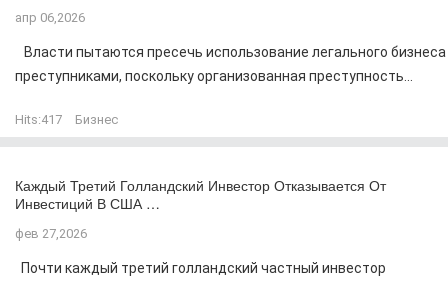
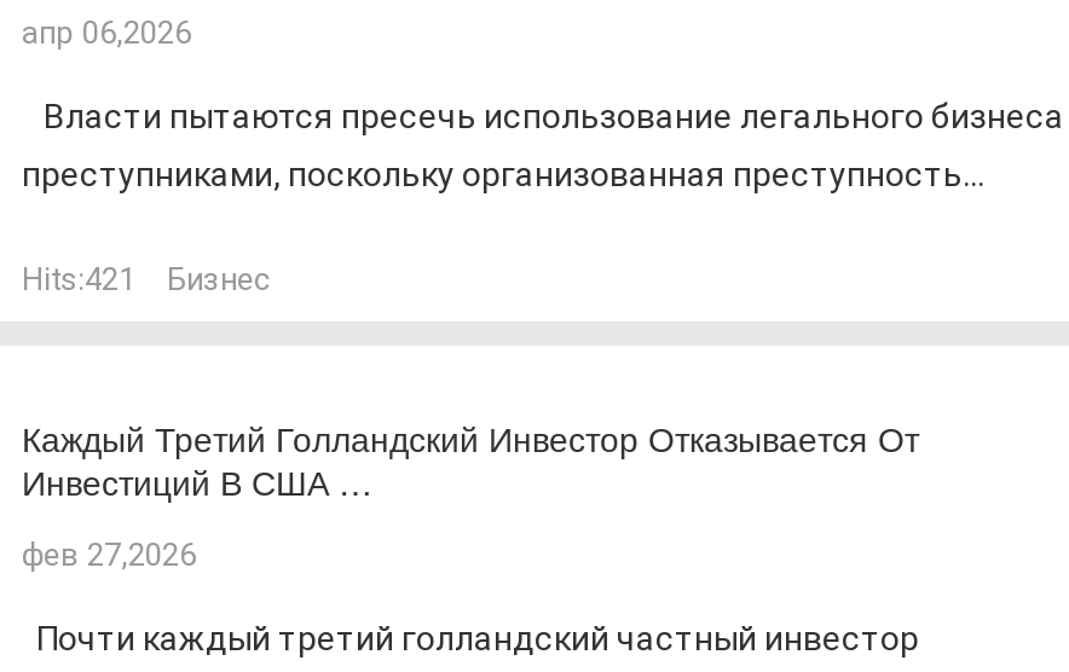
- Hits:417 Бизнес
+ Hits:421 Бизнес
